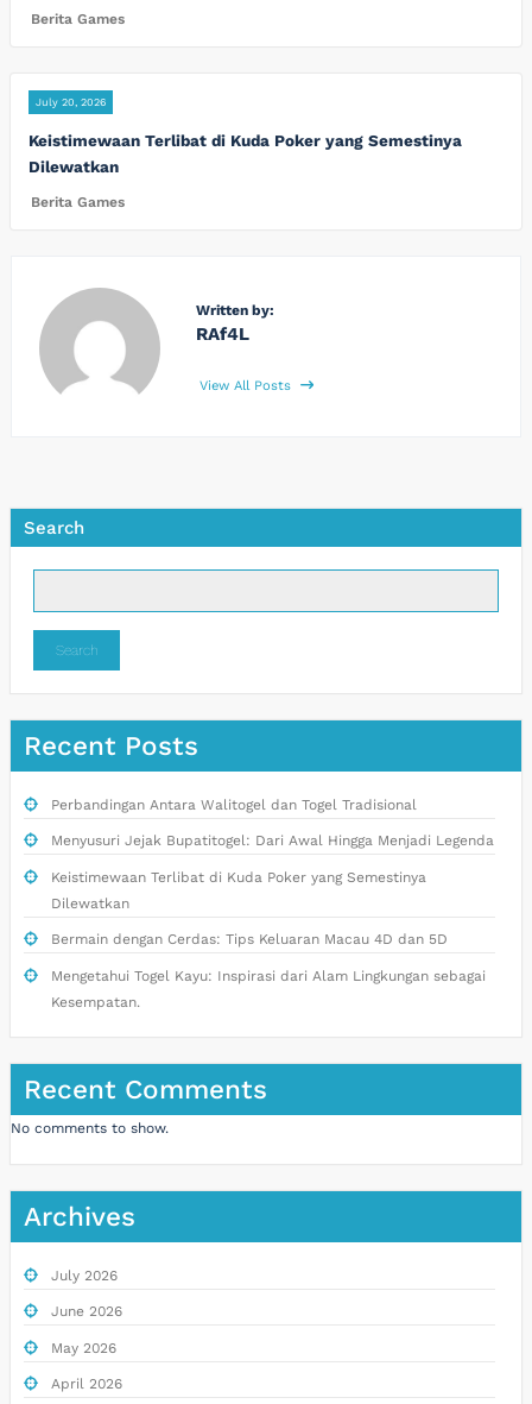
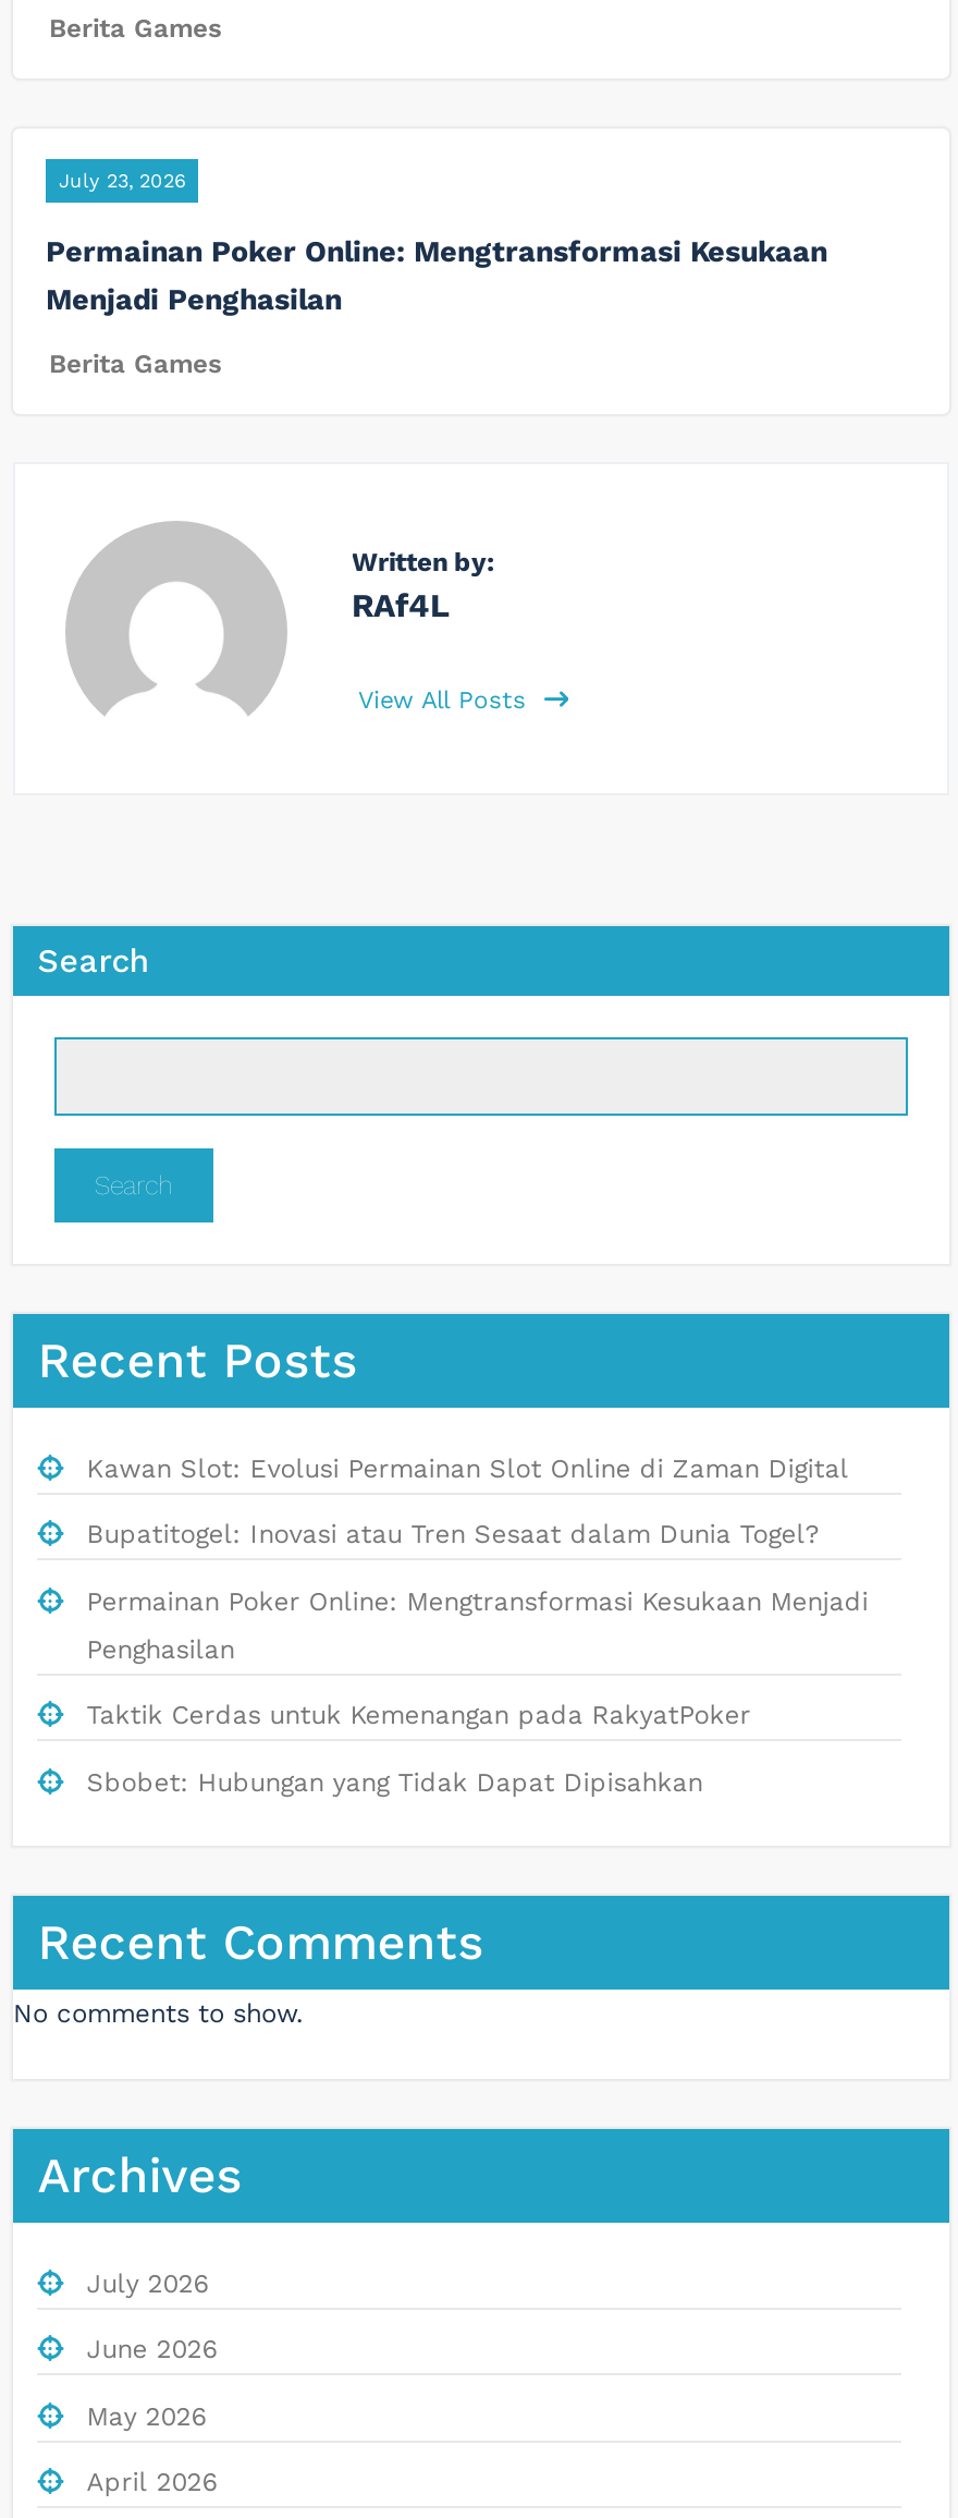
- July 20, 2026
+ July 23, 2026

- Keistimewaan Terlibat di Kuda Poker yang Semestinya
- Dilewatkan
+ Permainan Poker Online: Mengtransformasi Kesukaan
+ Menjadi Penghasilan

- Perbandingan Antara Walitogel dan Togel Tradisional
- Menyusuri Jejak Bupatitogel: Dari Awal Hingga Menjadi Legenda
- Keistimewaan Terlibat di Kuda Poker yang Semestinya
- Dilewatkan
- Bermain dengan Cerdas: Tips Keluaran Macau 4D dan 5D
- Mengetahui Togel Kayu: Inspirasi dari Alam Lingkungan sebagai
- Kesempatan.
+ Kawan Slot: Evolusi Permainan Slot Online di Zaman Digital
+ Bupatitogel: Inovasi atau Tren Sesaat dalam Dunia Togel?
+ Permainan Poker Online: Mengtransformasi Kesukaan Menjadi
+ Penghasilan
+ Taktik Cerdas untuk Kemenangan pada RakyatPoker
+ Sbobet: Hubungan yang Tidak Dapat Dipisahkan
